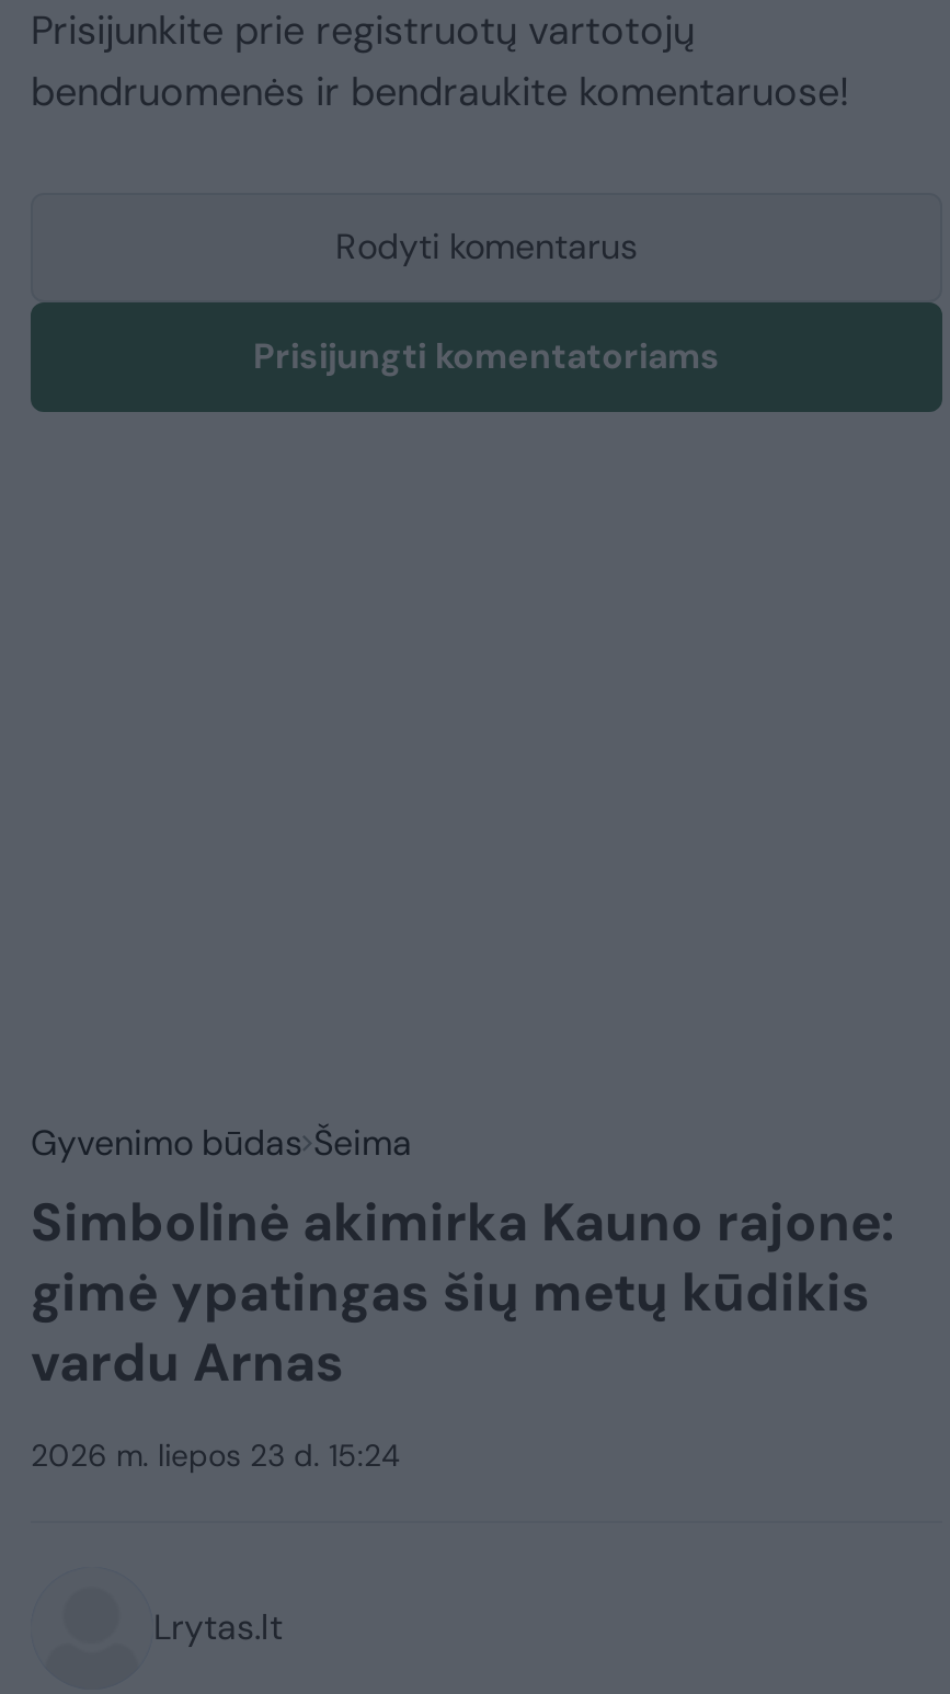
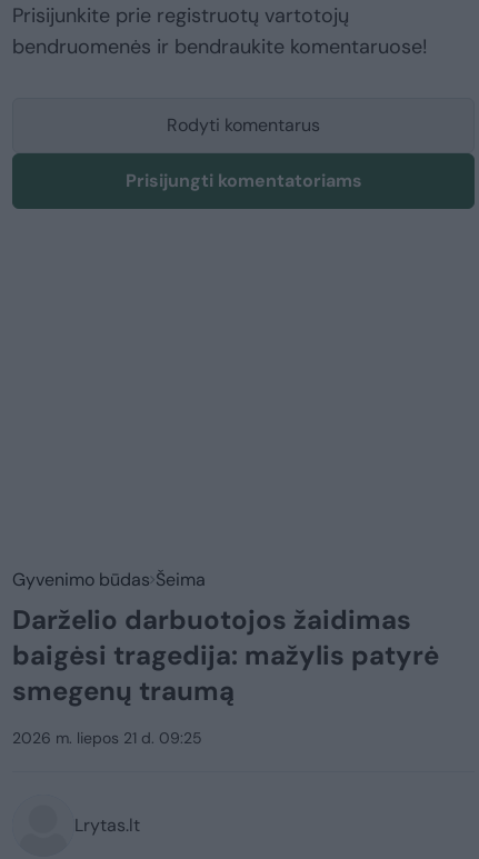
- Simbolinė akimirka Kauno rajone:
- gimė ypatingas šių metų kūdikis
- vardu Arnas
+ Darželio darbuotojos žaidimas
+ baigėsi tragedija: mažylis patyrė
+ smegenų traumą

- 2026 m. liepos 23 d. 15:24
+ 2026 m. liepos 21 d. 09:25
